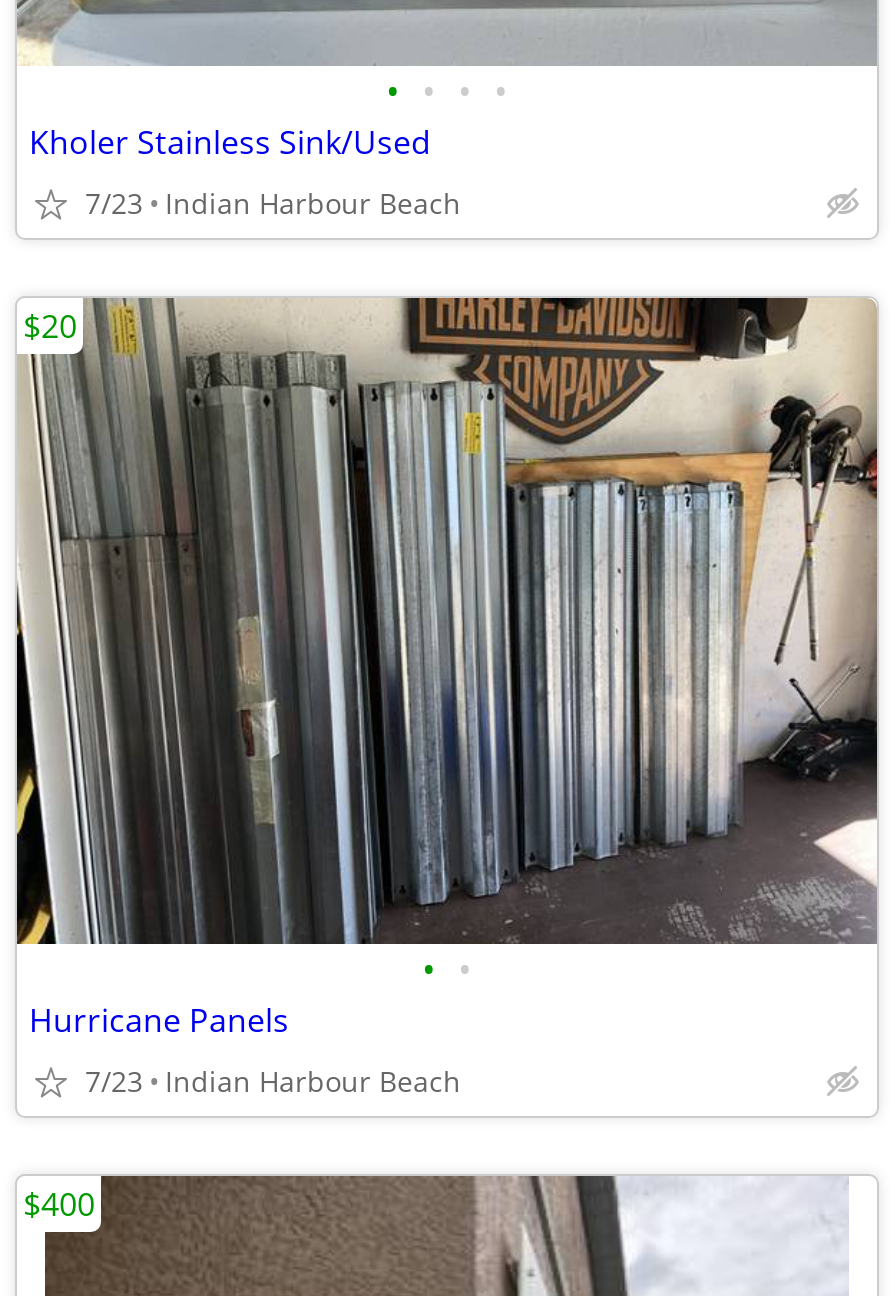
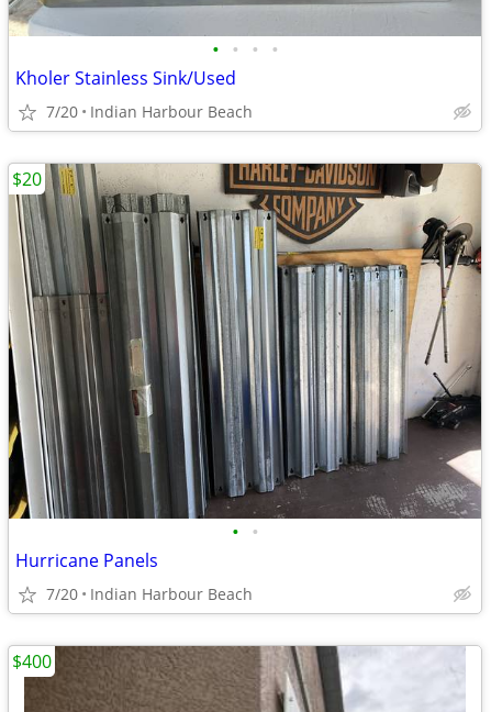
- 7/23 Indian Harbour Beach
+ 7/20 Indian Harbour Beach

- 7/23 Indian Harbour Beach
+ 7/20 Indian Harbour Beach
